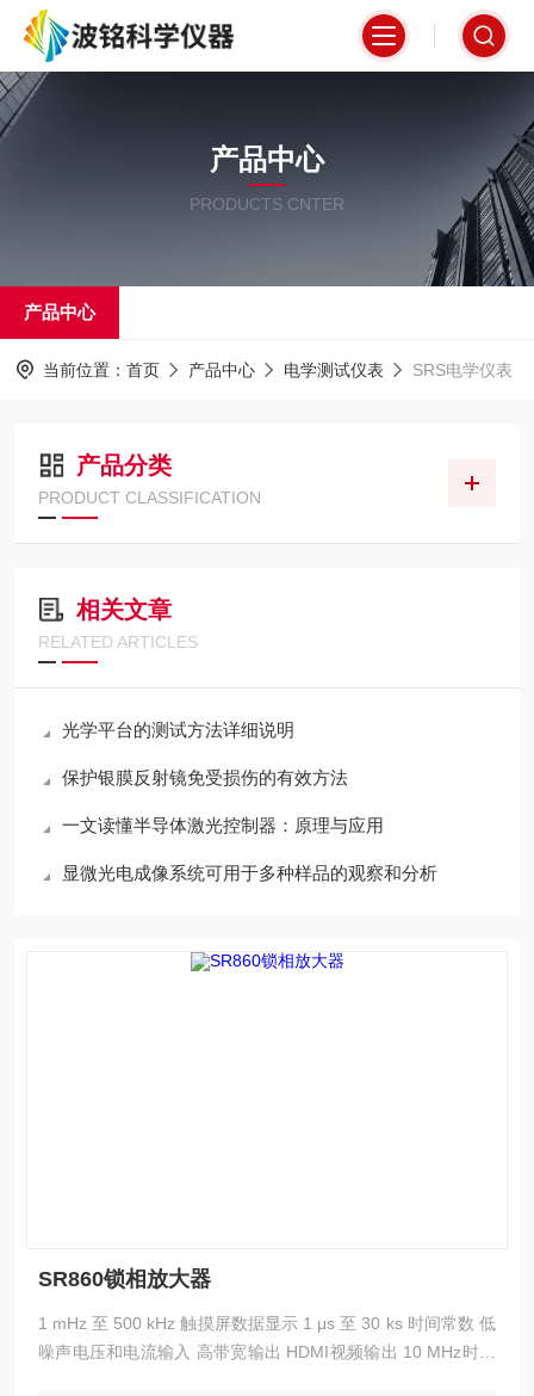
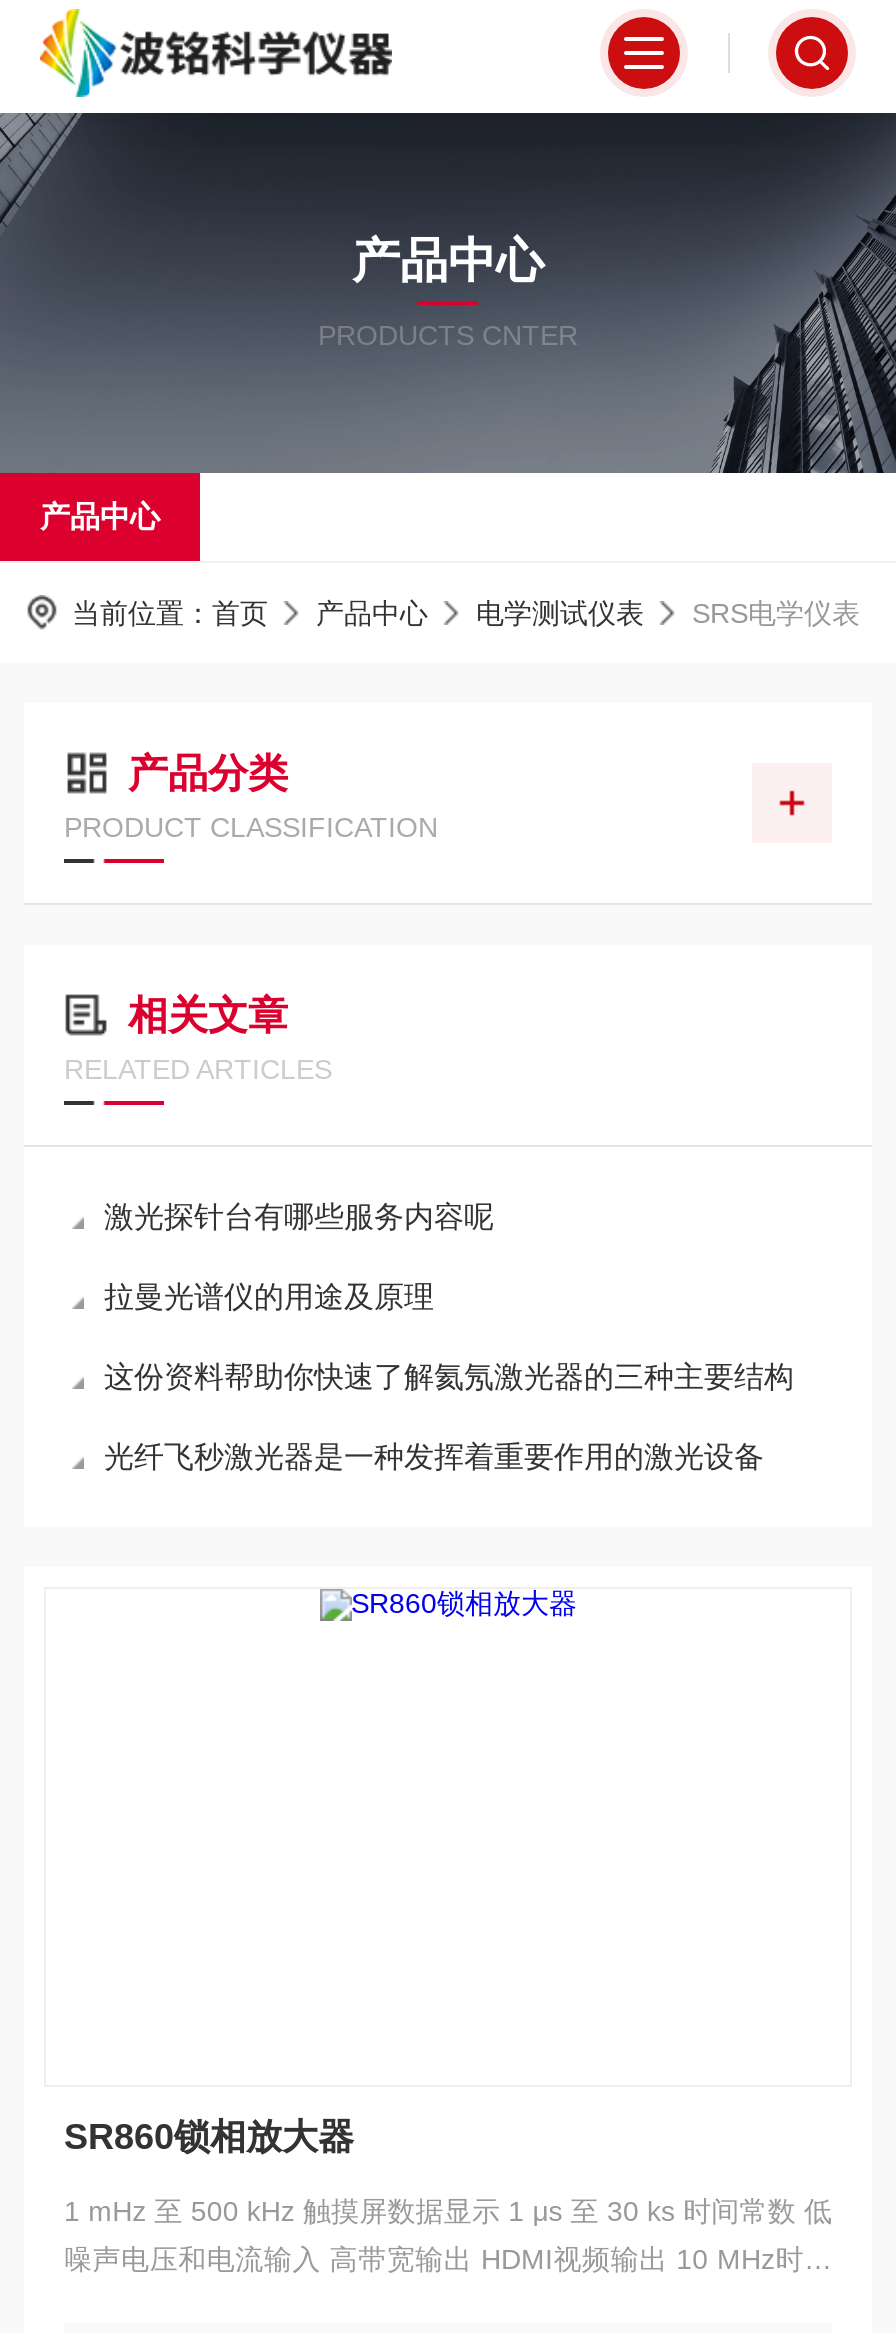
- 光学平台的测试方法详细说明
+ 激光探针台有哪些服务内容呢

- 保护银膜反射镜免受损伤的有效方法
+ 拉曼光谱仪的用途及原理

- 一文读懂半导体激光控制器：原理与应用
+ 这份资料帮助你快速了解氦氖激光器的三种主要结构

- 显微光电成像系统可用于多种样品的观察和分析
+ 光纤飞秒激光器是一种发挥着重要作用的激光设备
